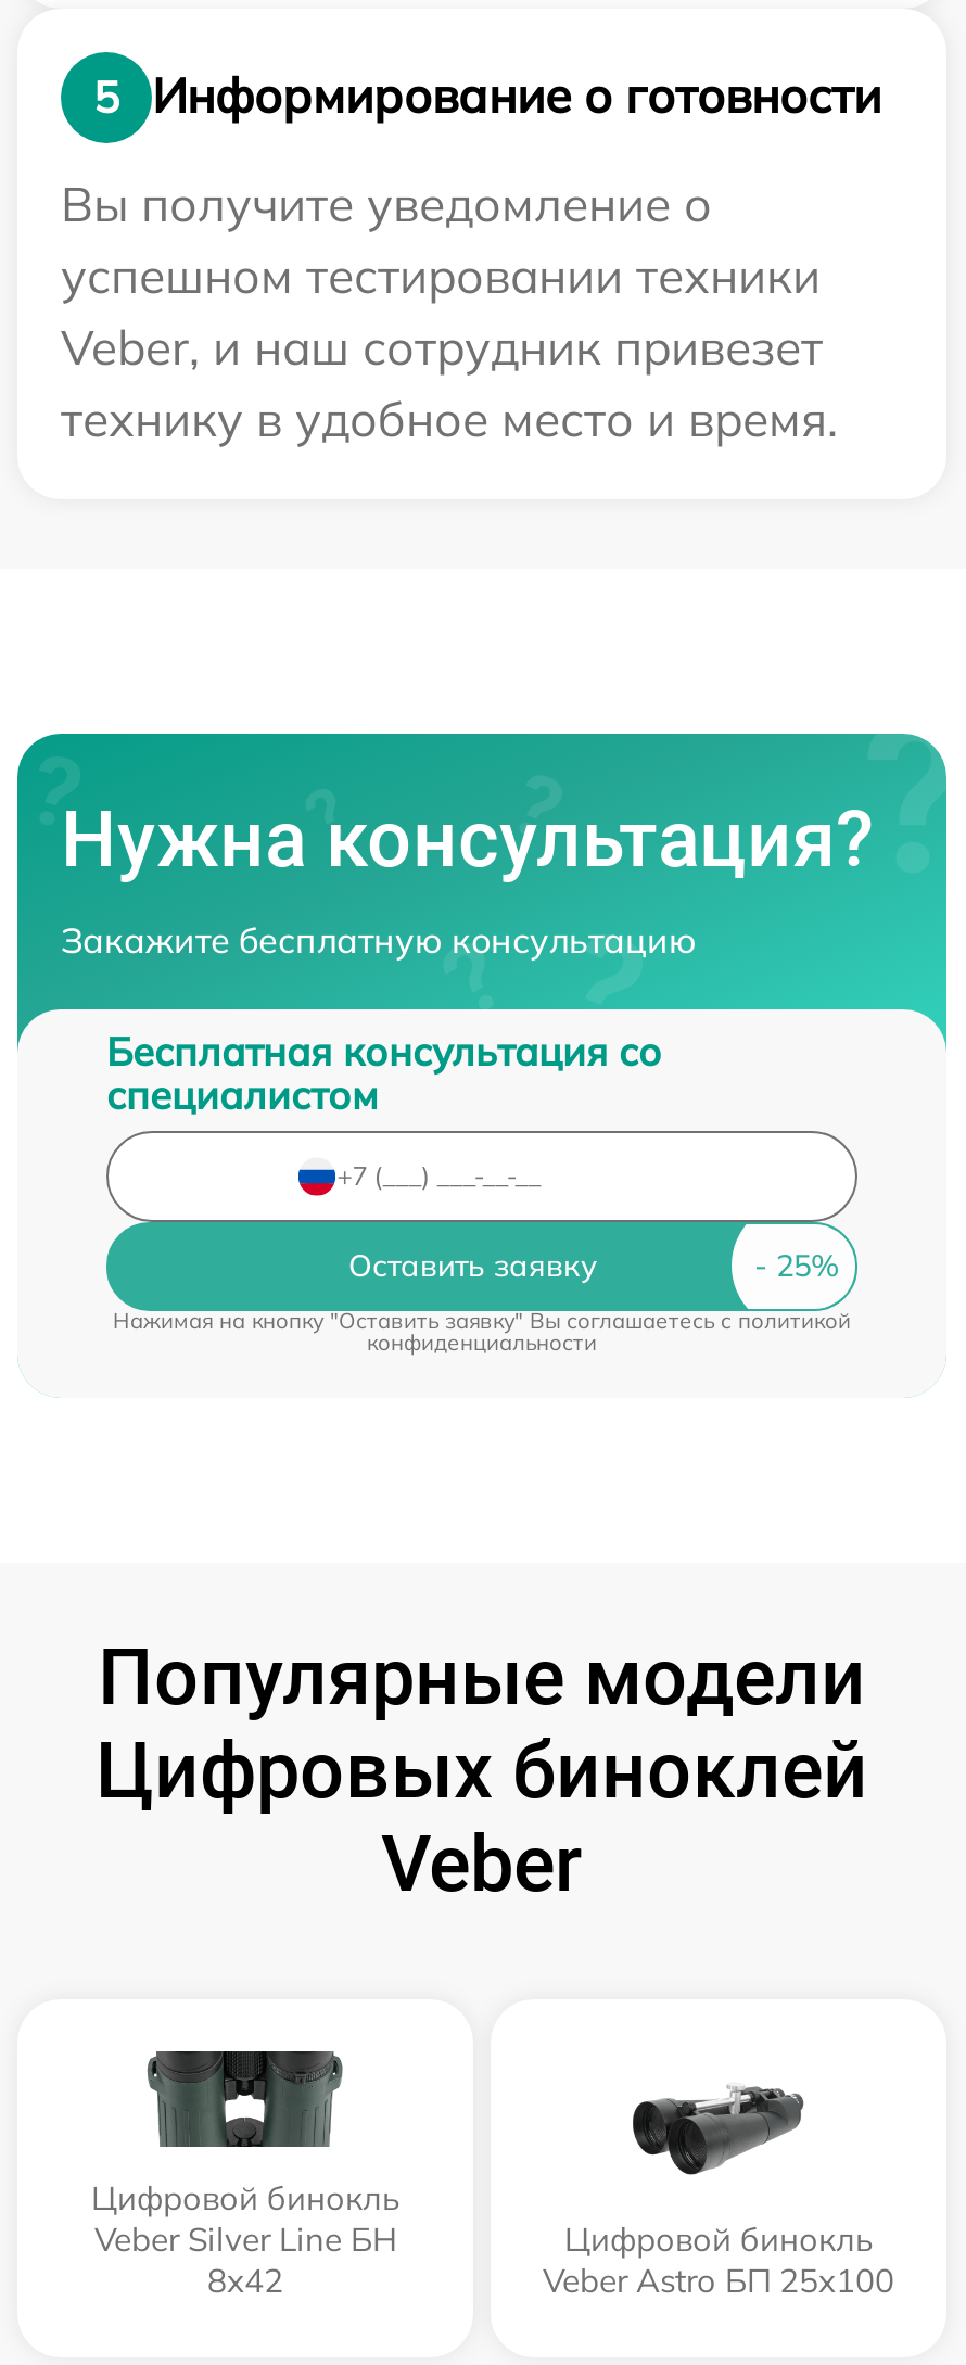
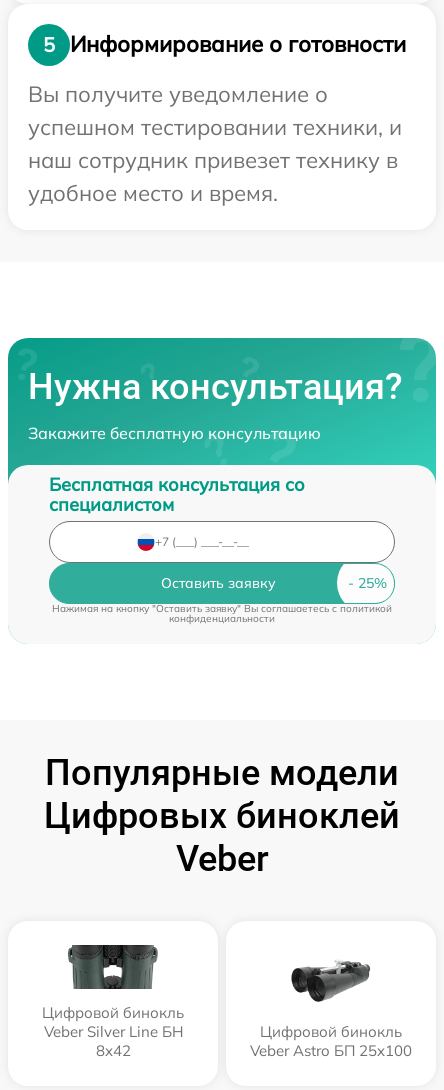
- успешном тестировании техники
- Veber, и наш сотрудник привезет
- технику в удобное место и время.
+ успешном тестировании техники, и
+ наш сотрудник привезет технику в
+ удобное место и время.
